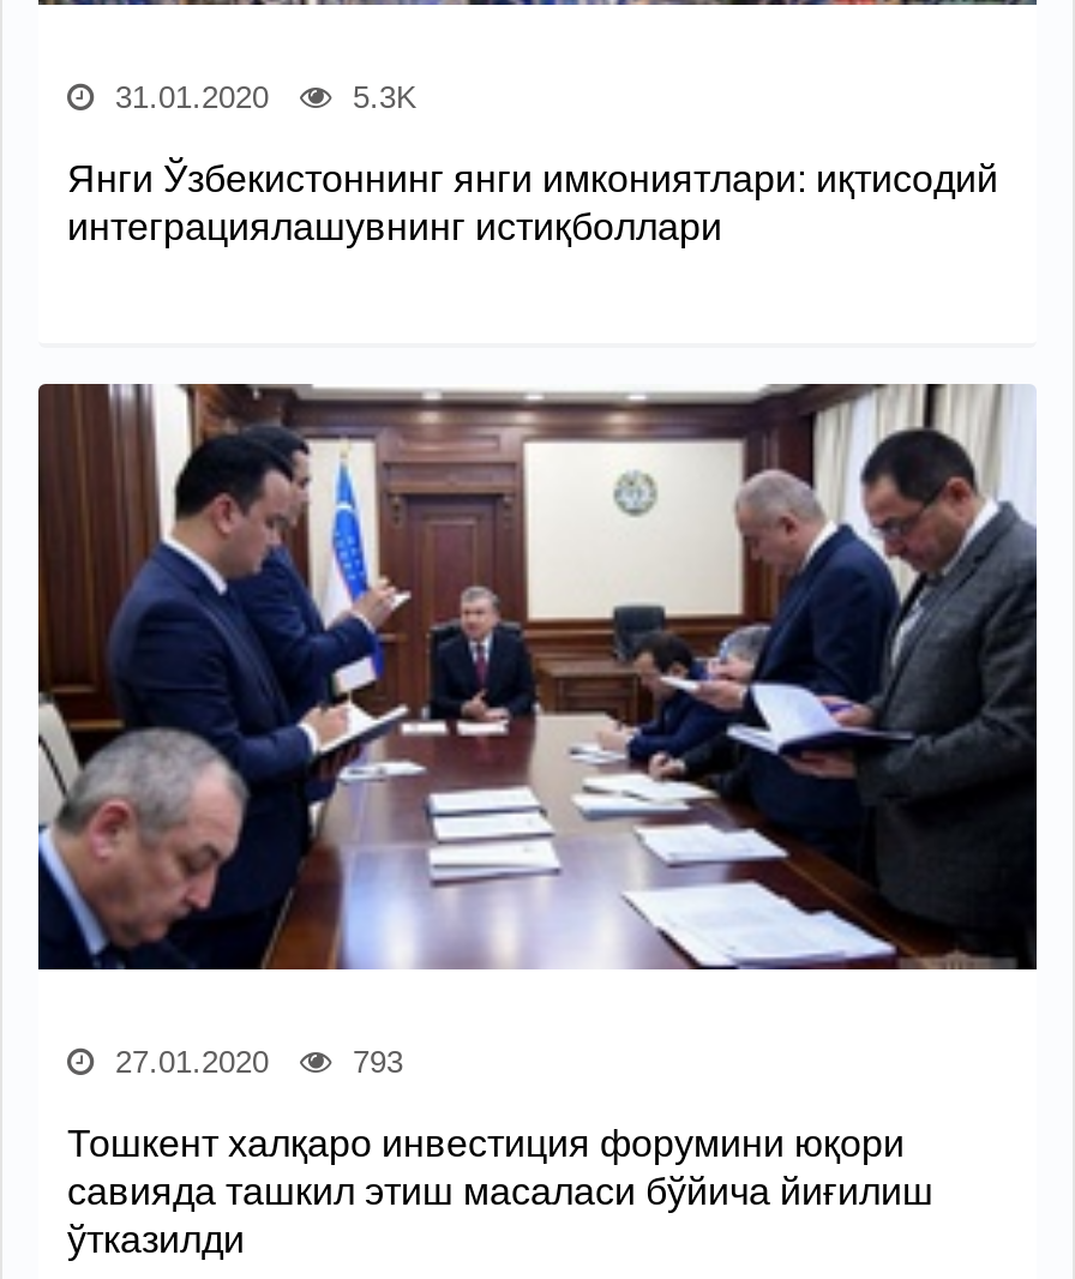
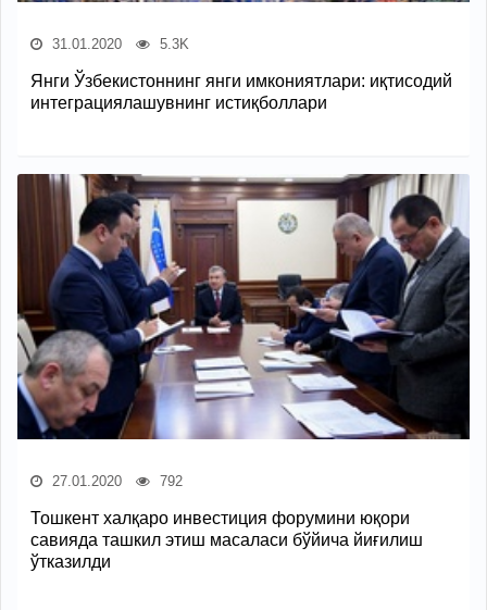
- 793
+ 792
